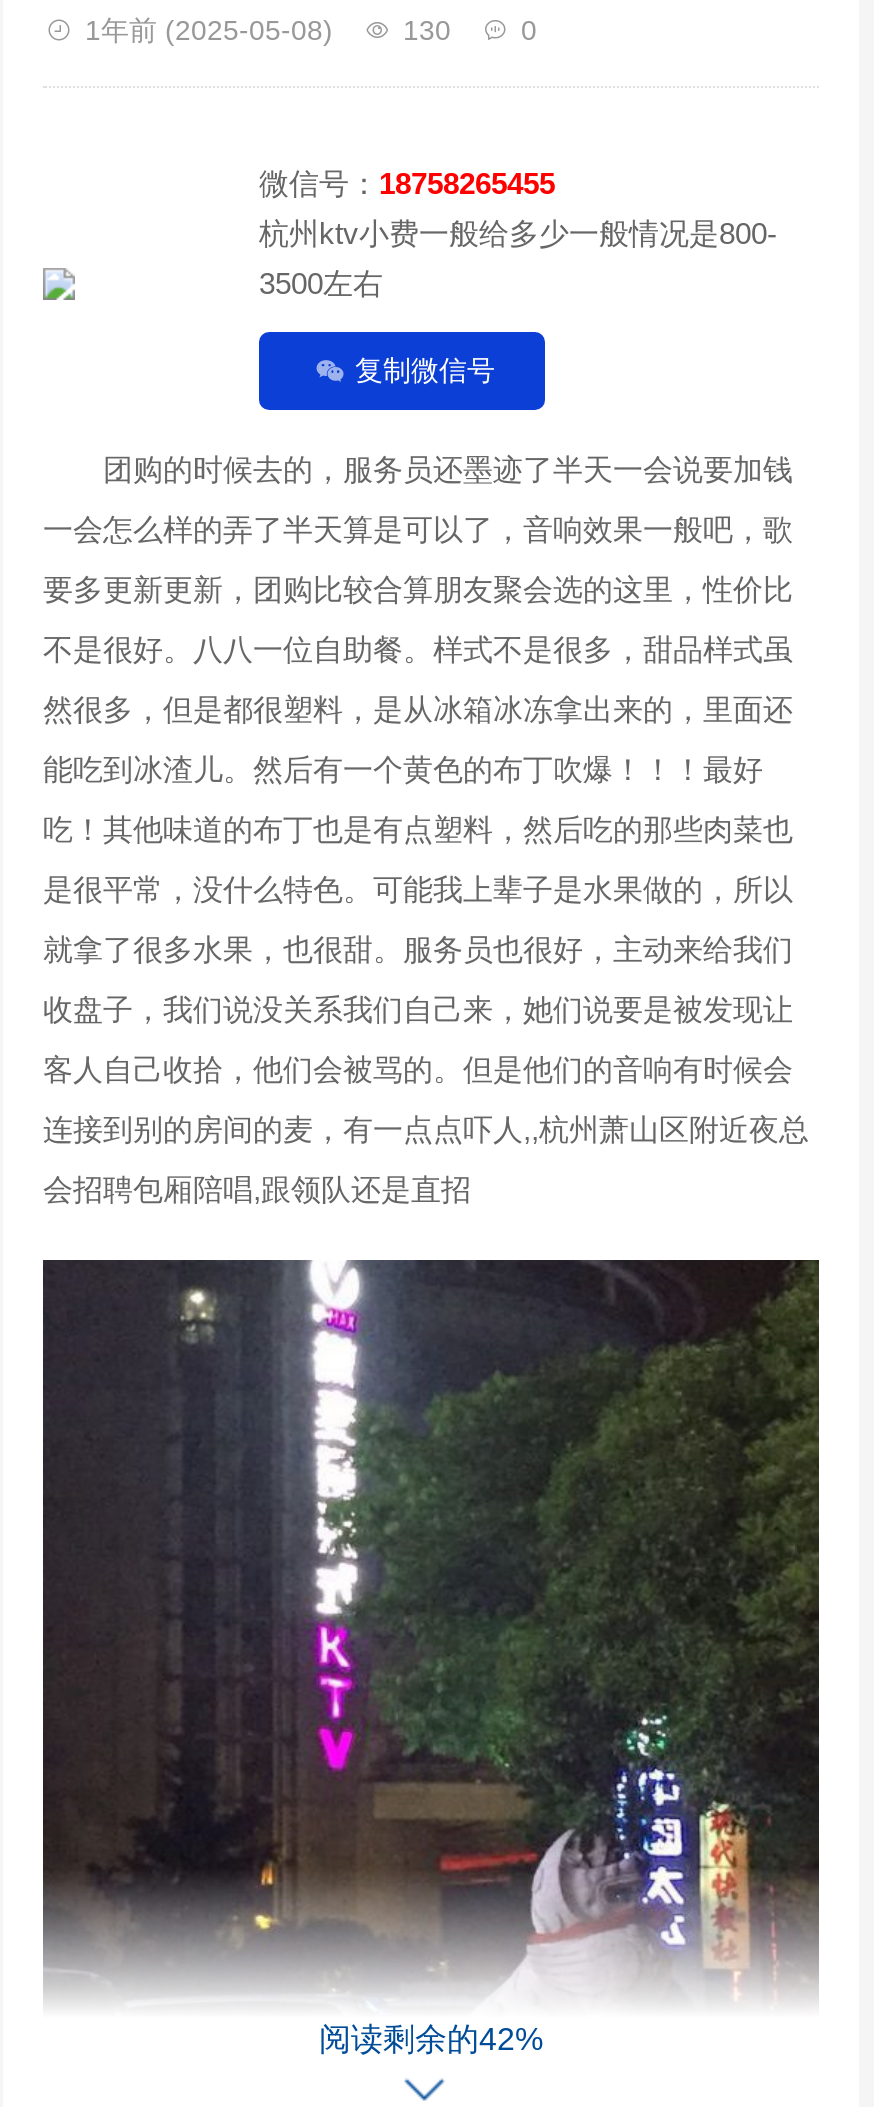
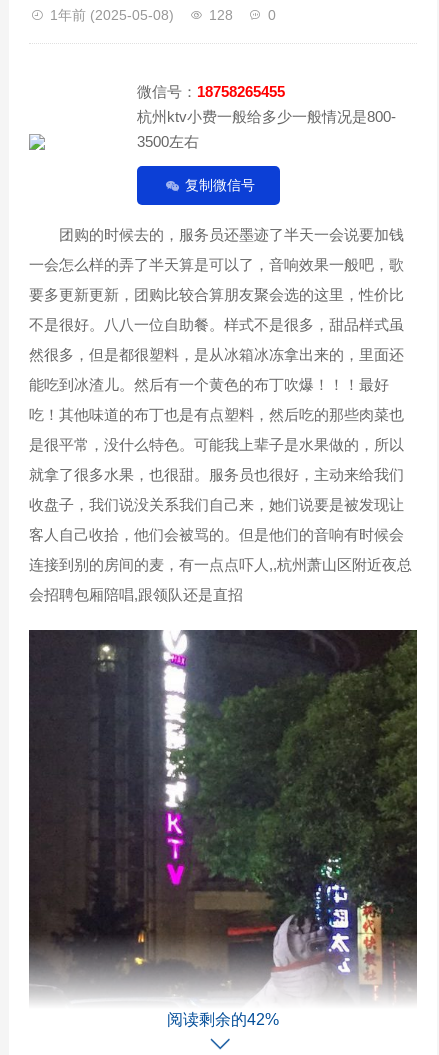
- 130
+ 128
